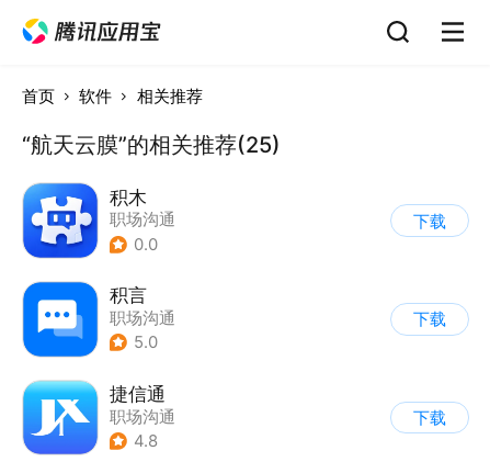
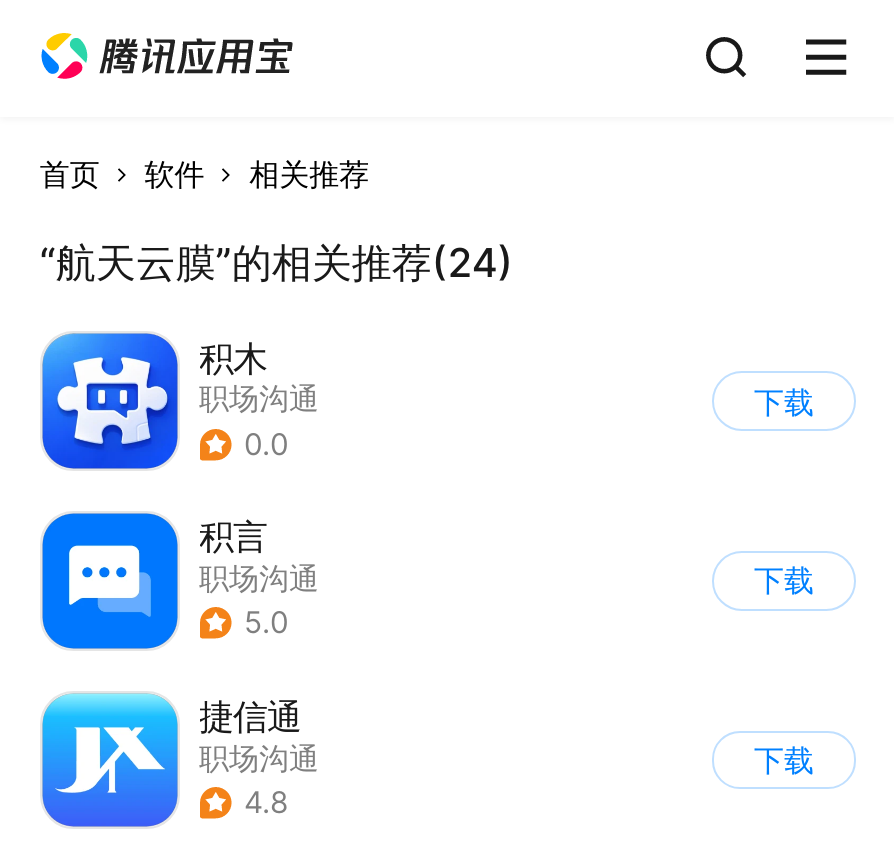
- “航天云膜”的相关推荐(25)
+ “航天云膜”的相关推荐(24)
